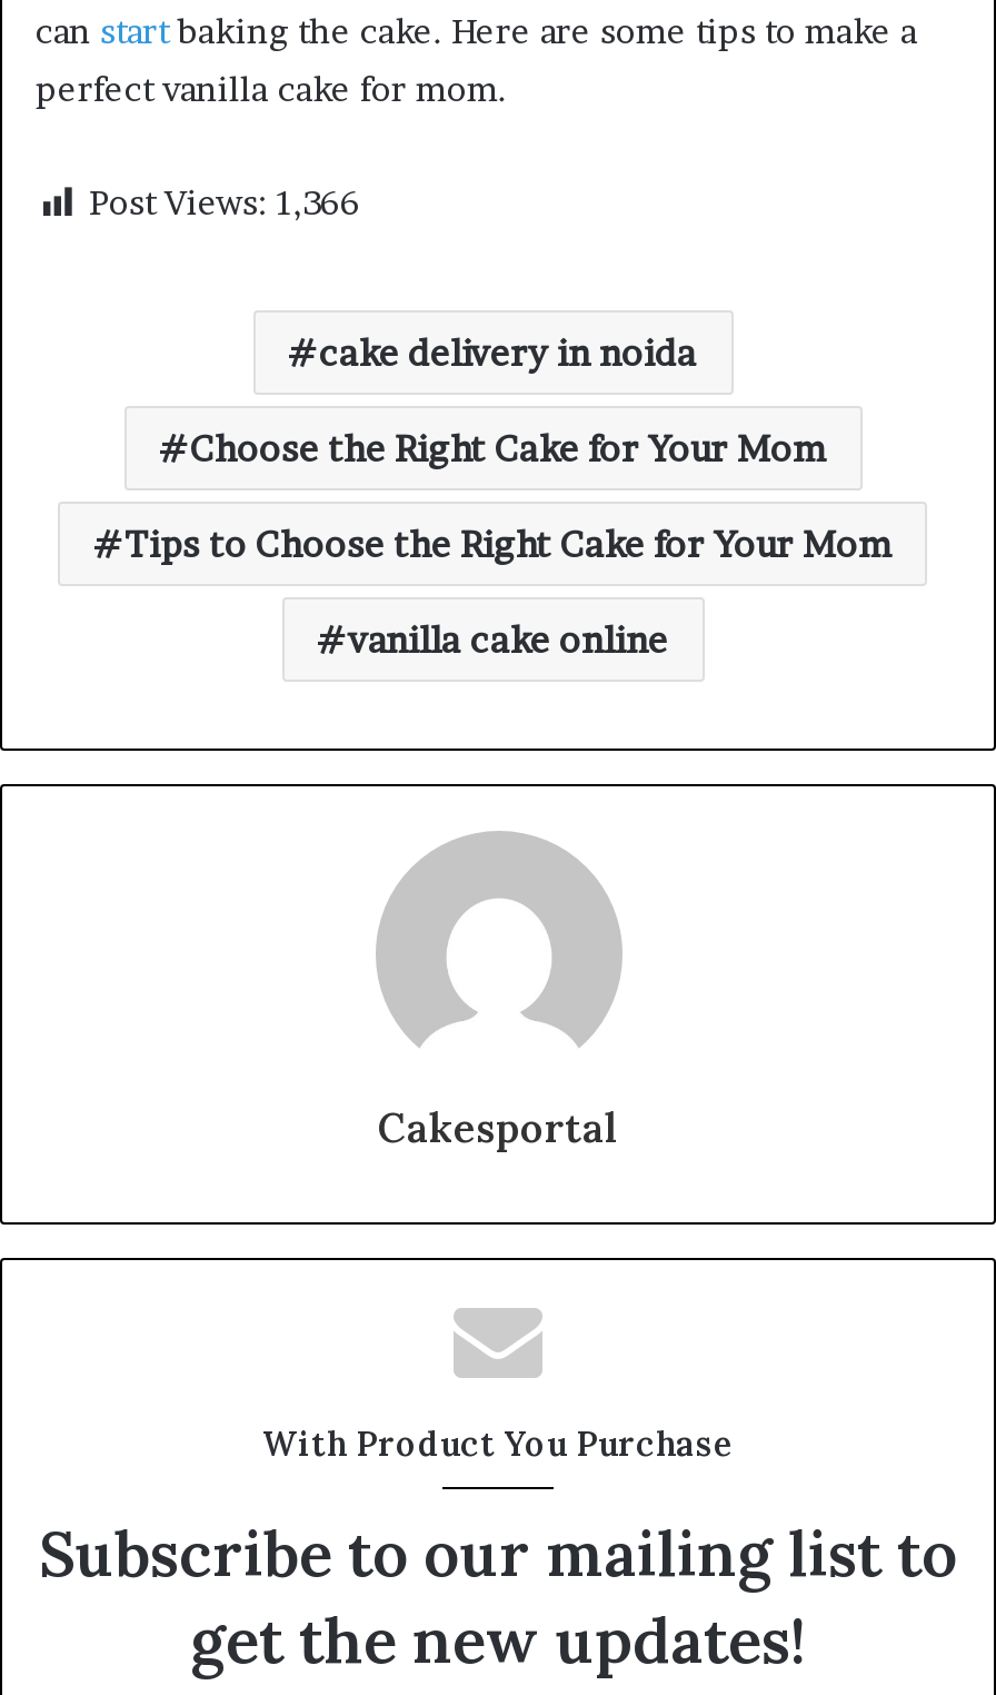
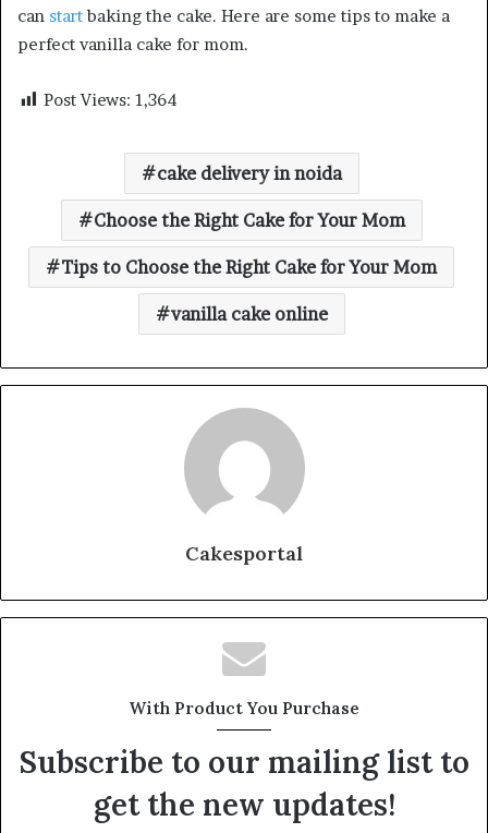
- Post Views: 1,366
+ Post Views: 1,364
